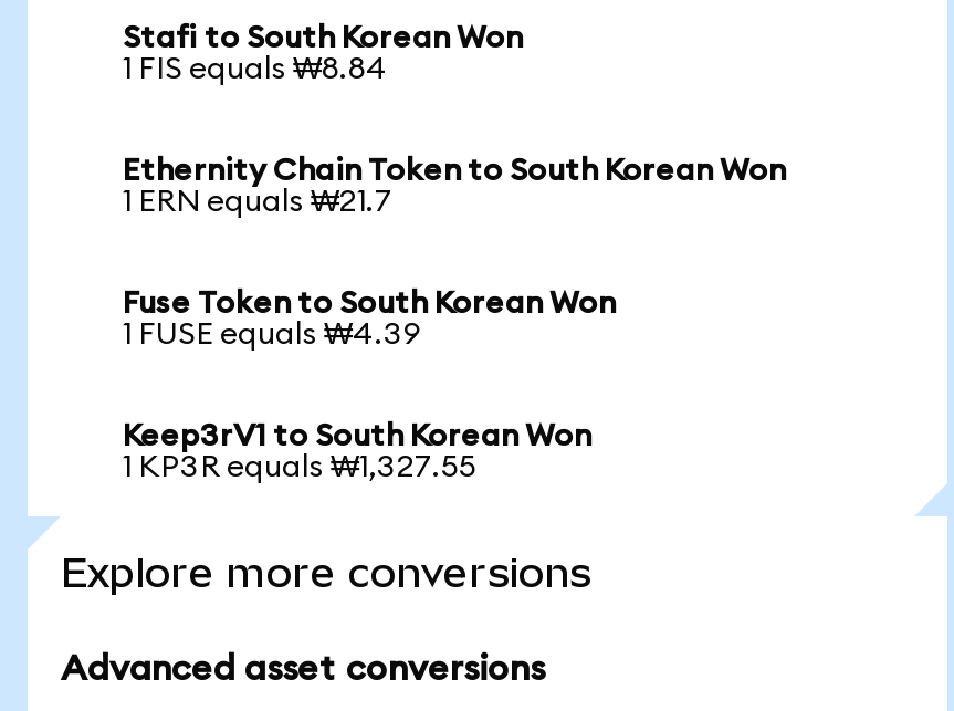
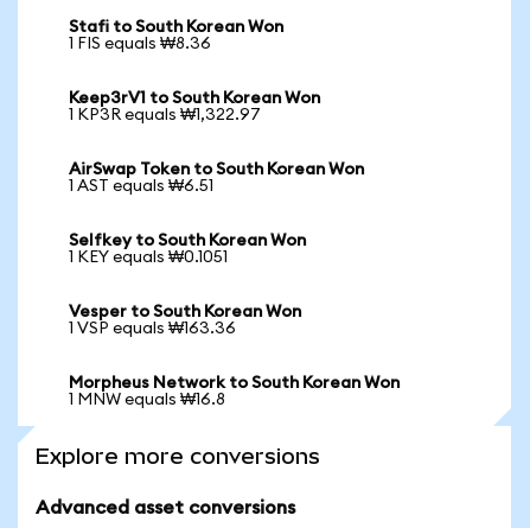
- 1 FIS equals ₩8.84
- Ethernity Chain Token to South Korean Won
- 1 ERN equals ₩21.7
- Fuse Token to South Korean Won
- 1 FUSE equals ₩4.39
+ 1 FIS equals ₩8.36

moved up: Keep3rV1 to South Korean Won

- 1 KP3R equals ₩1,327.55
+ 1 KP3R equals ₩1,322.97
+ AirSwap Token to South Korean Won
+ 1 AST equals ₩6.51
+ Selfkey to South Korean Won
+ 1 KEY equals ₩0.1051
+ Vesper to South Korean Won
+ 1 VSP equals ₩163.36
+ Morpheus Network to South Korean Won
+ 1 MNW equals ₩16.8
